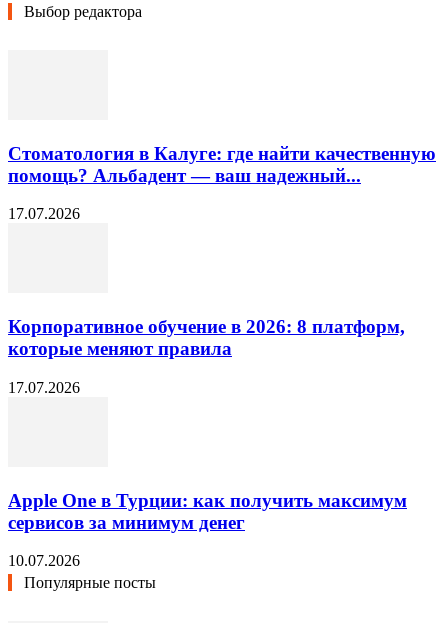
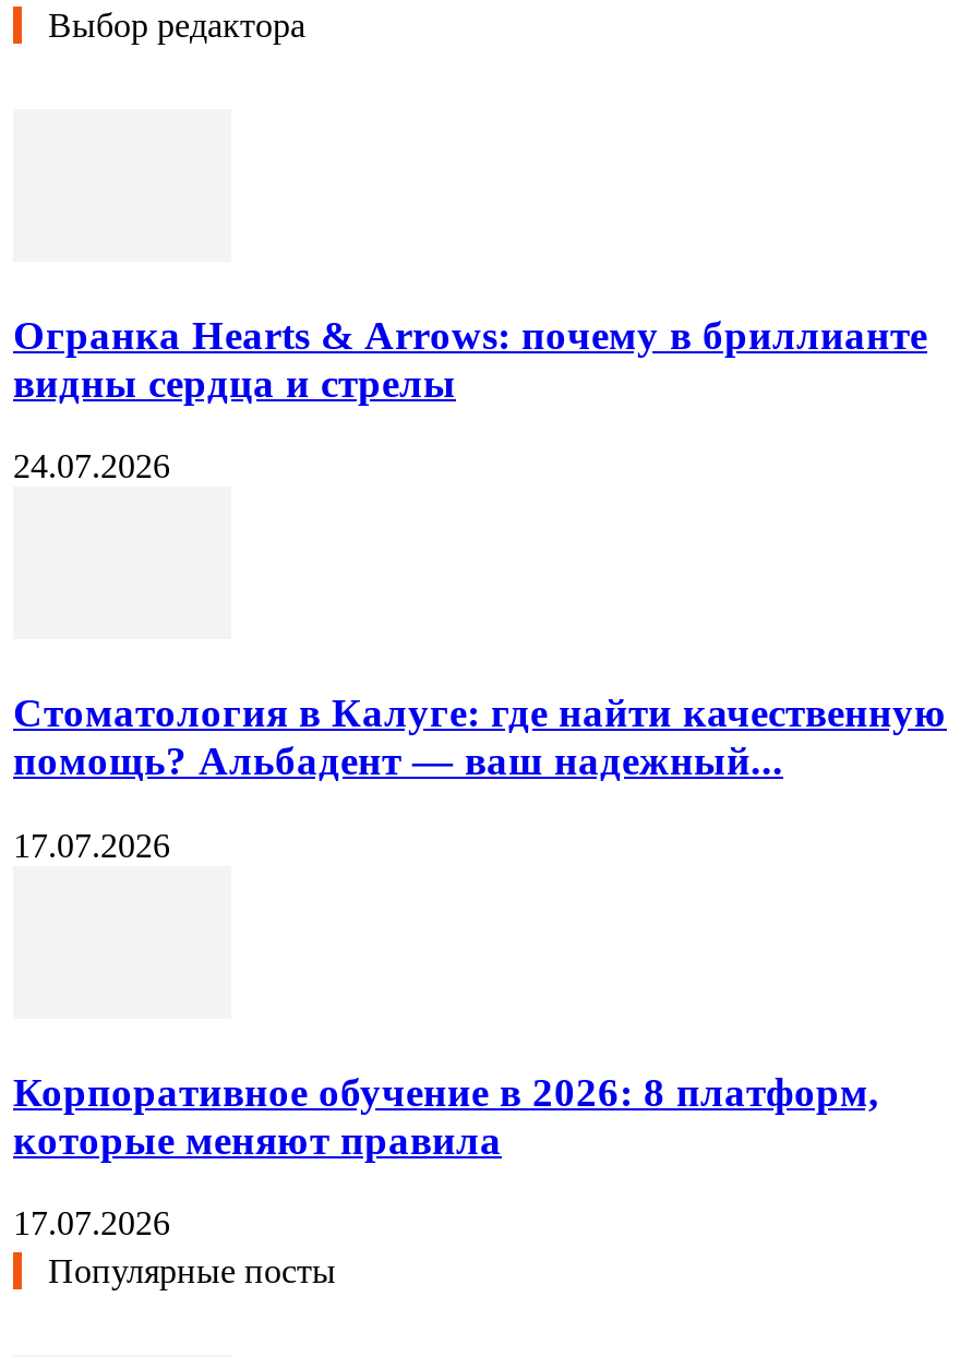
+ Огранка Hearts & Arrows: почему в бриллианте
+ видны сердца и стрелы
+ 24.07.2026

moved down: Стоматология в Калуге: где найти качественную | помощь? Альбадент — ваш надежный... | 17.07.2026 | Корпоративное обучение в 2026: 8 платформ, | которые меняют правила | 17.07.2026

- Apple One в Турции: как получить максимум
- сервисов за минимум денег
- 10.07.2026
